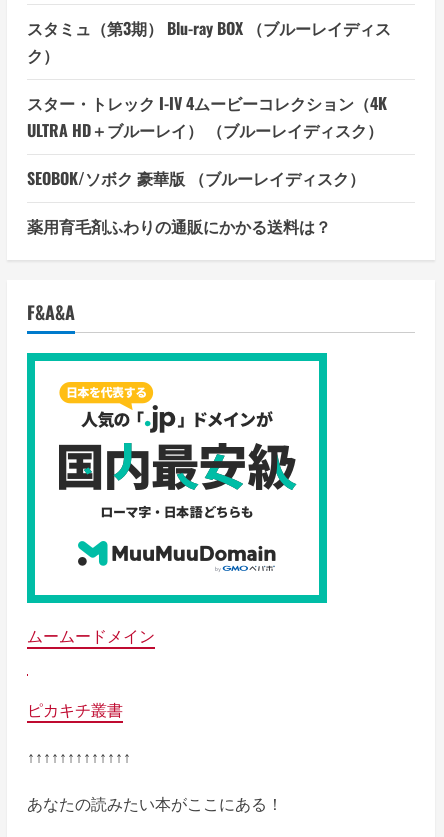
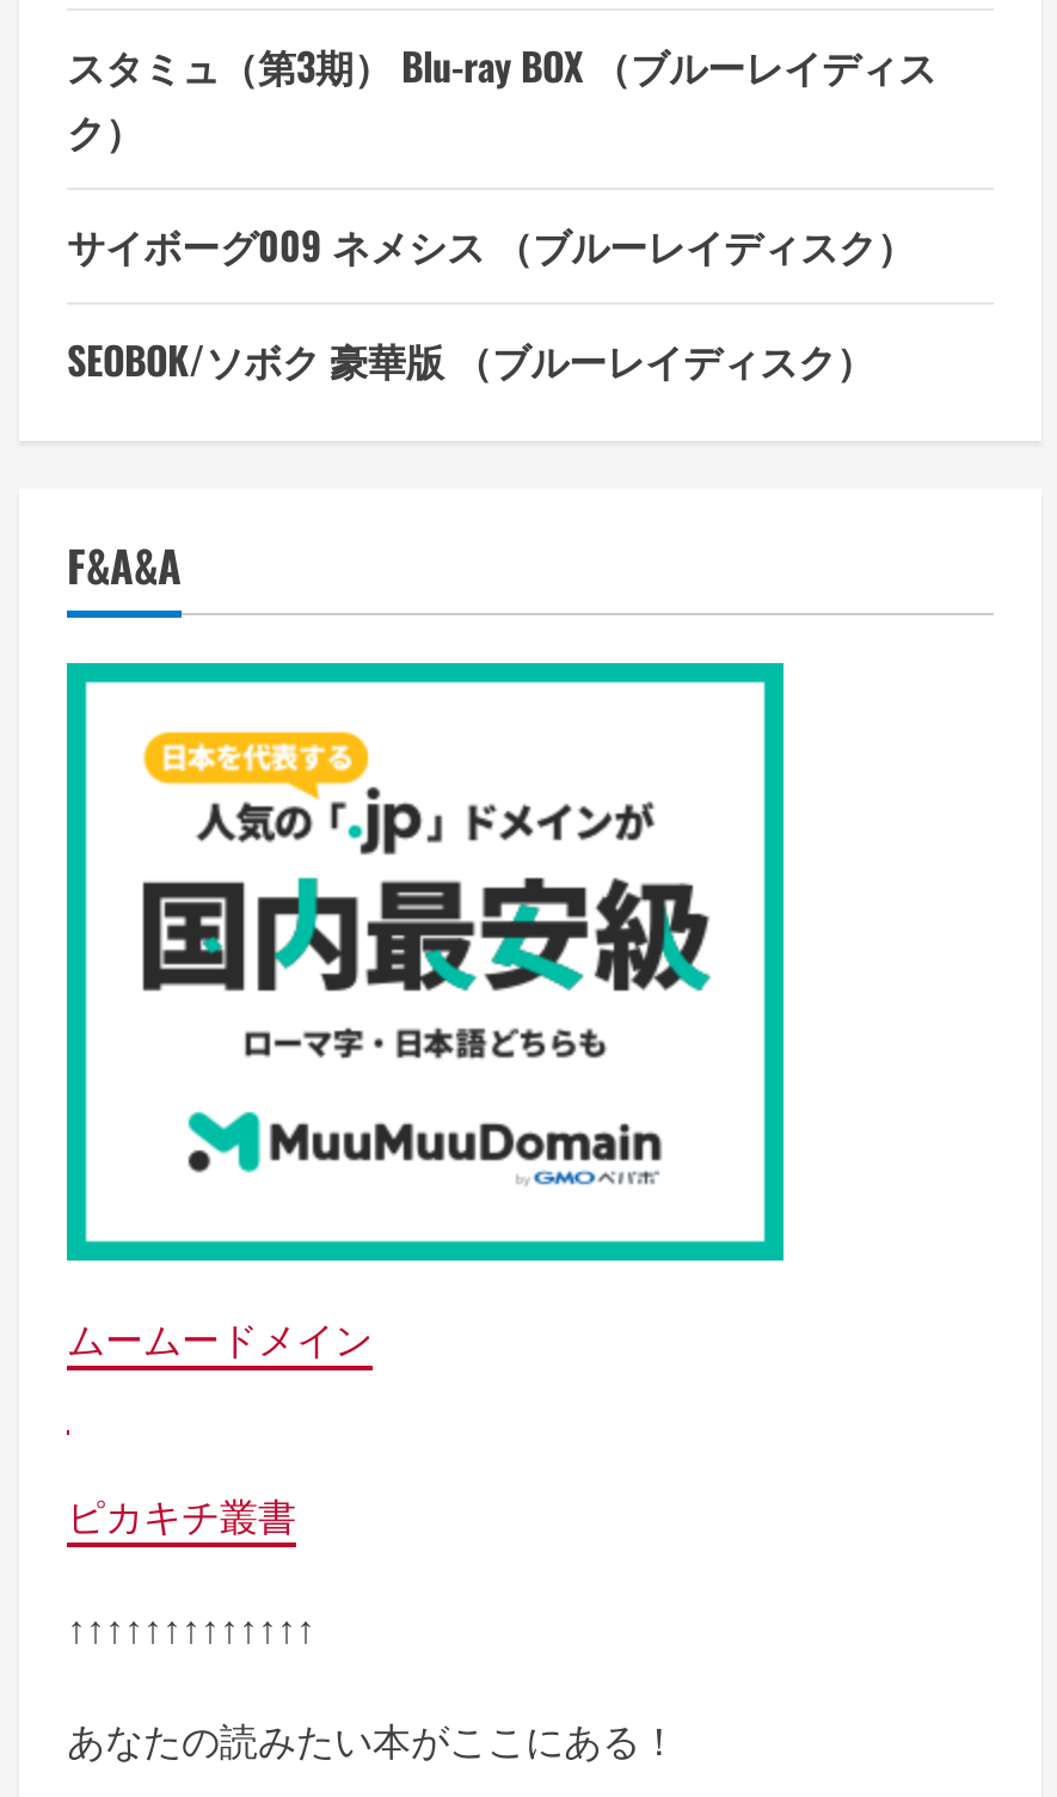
- スター・トレック I-IV 4ムービーコレクション（4K
- ULTRA HD＋ブルーレイ） （ブルーレイディスク）
+ サイボーグ009 ネメシス （ブルーレイディスク）

- 薬用育毛剤ふわりの通販にかかる送料は？
